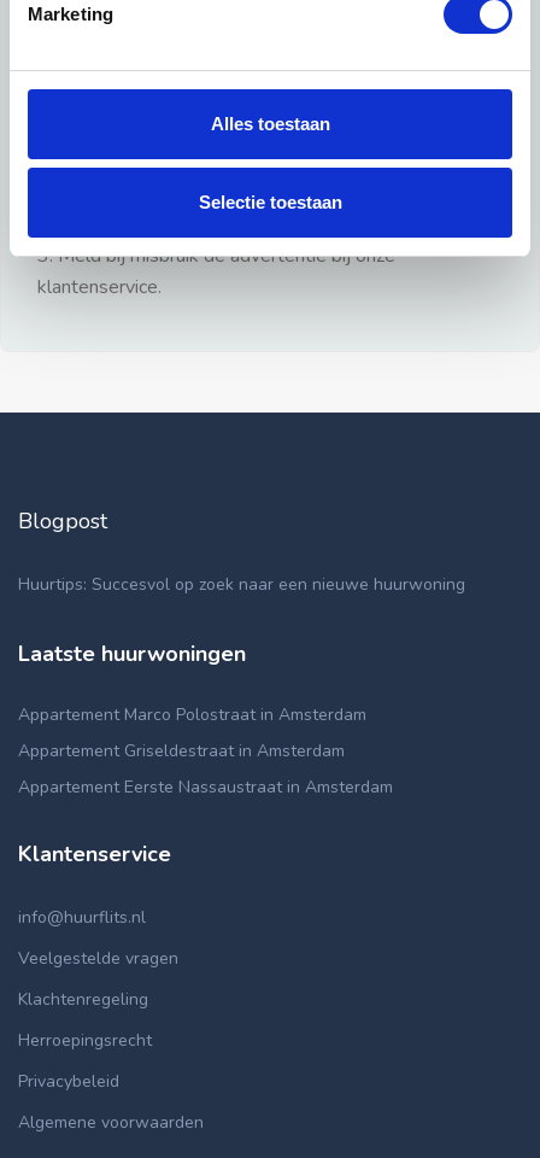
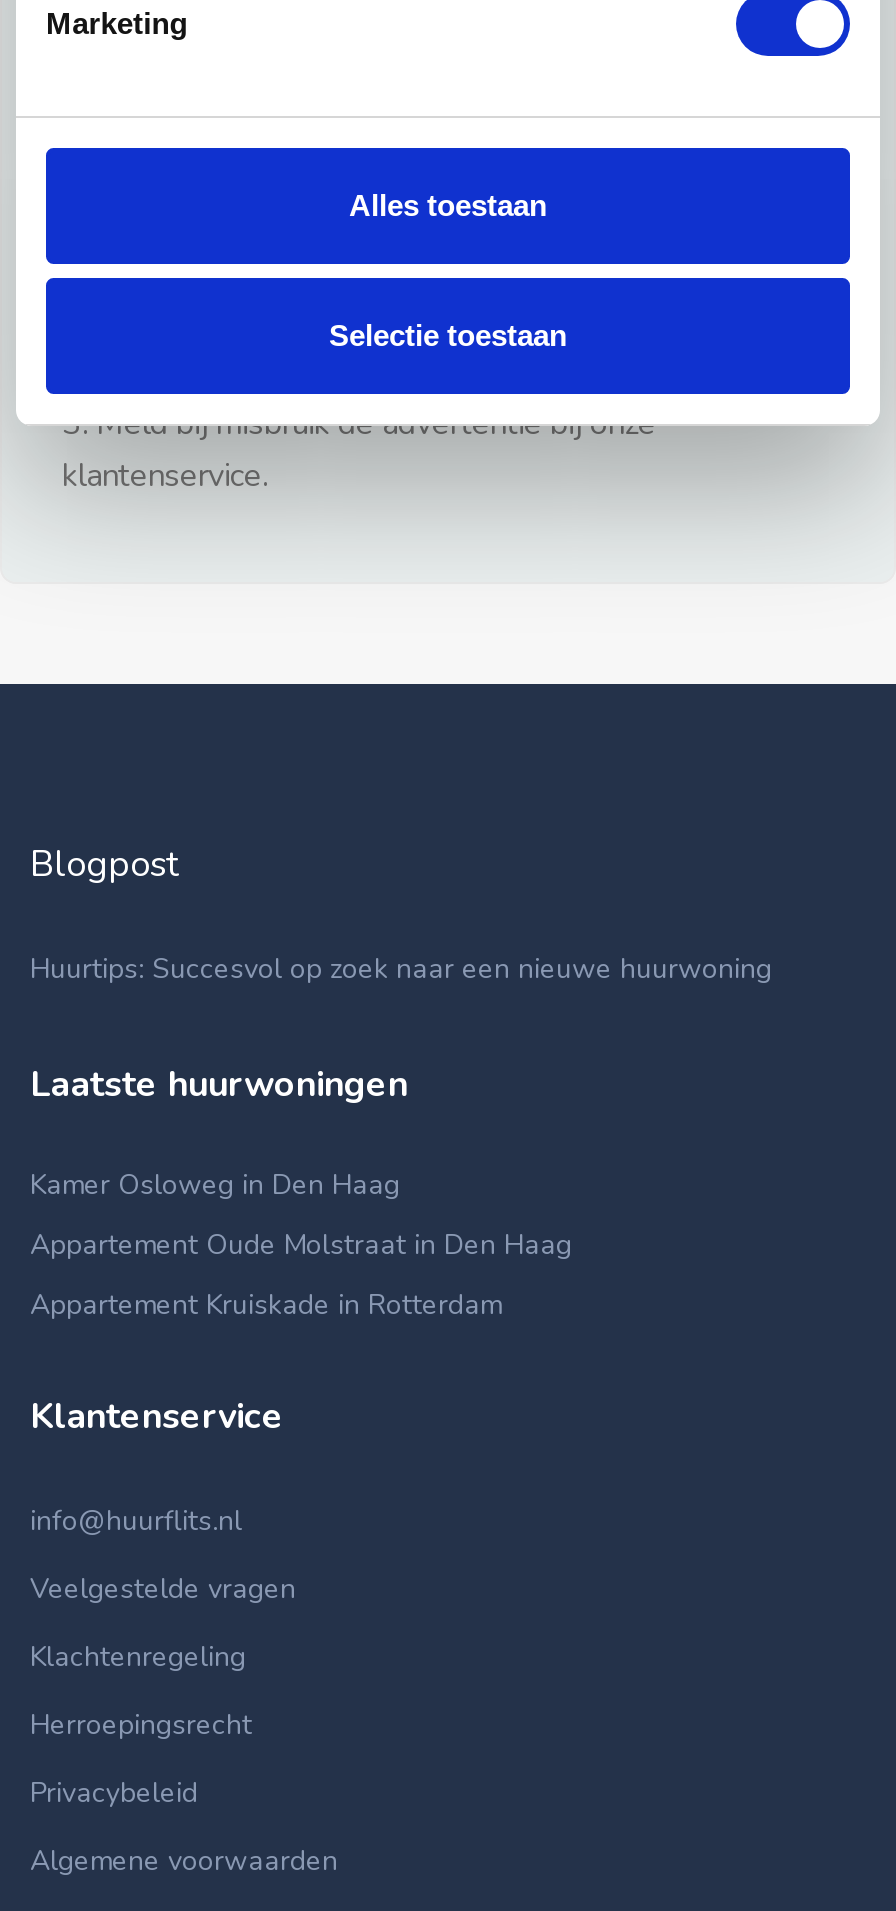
- Appartement Marco Polostraat in Amsterdam
+ Kamer Osloweg in Den Haag

- Appartement Griseldestraat in Amsterdam
+ Appartement Oude Molstraat in Den Haag

- Appartement Eerste Nassaustraat in Amsterdam
+ Appartement Kruiskade in Rotterdam
